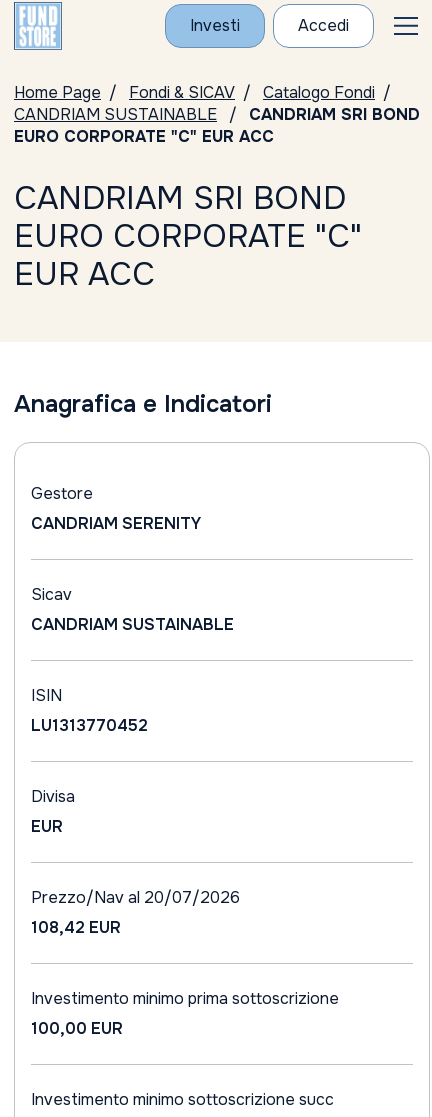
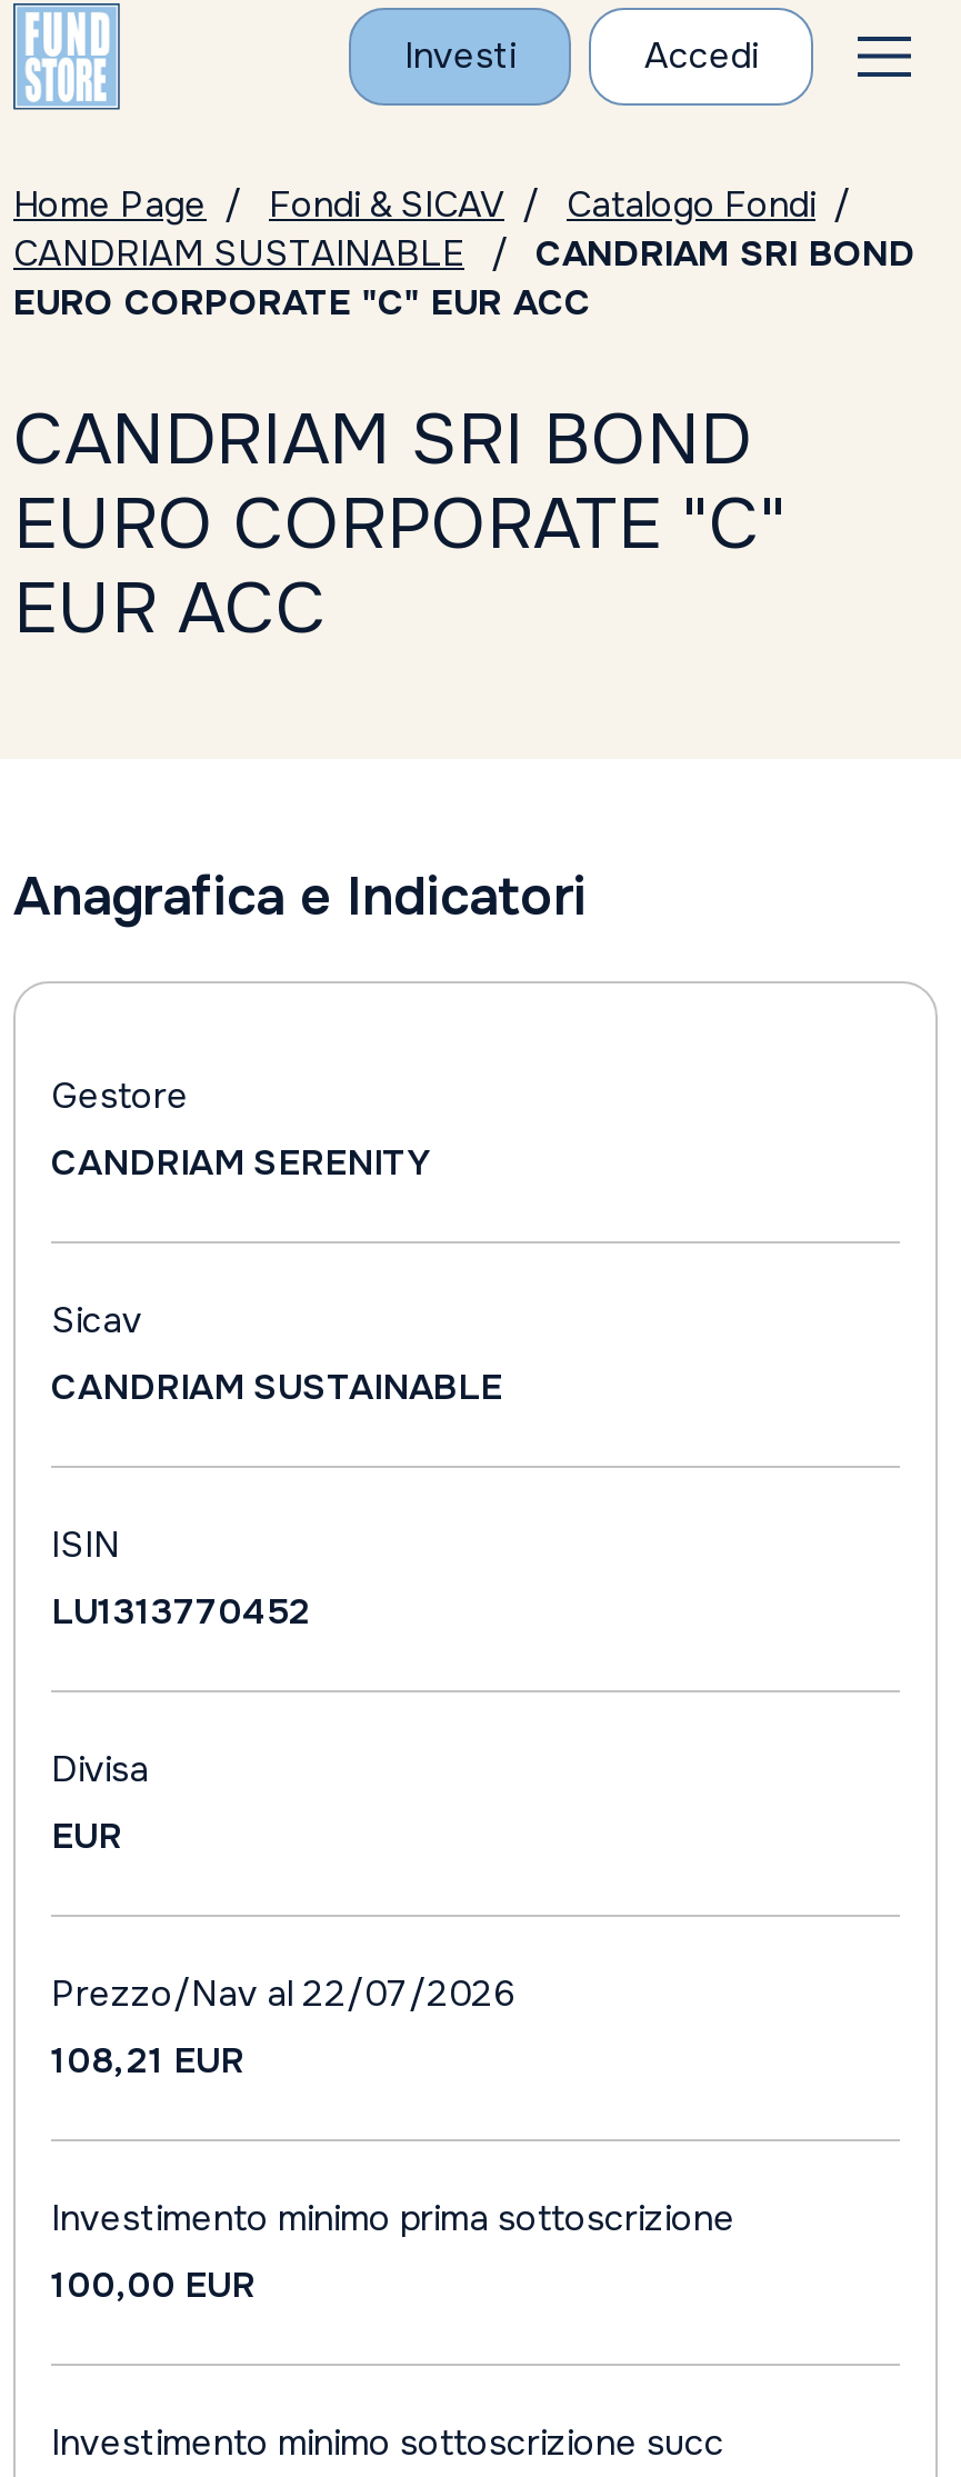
- Prezzo/Nav al 20/07/2026
+ Prezzo/Nav al 22/07/2026

- 108,42 EUR
+ 108,21 EUR
